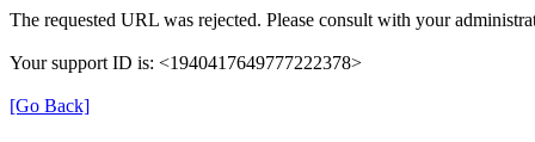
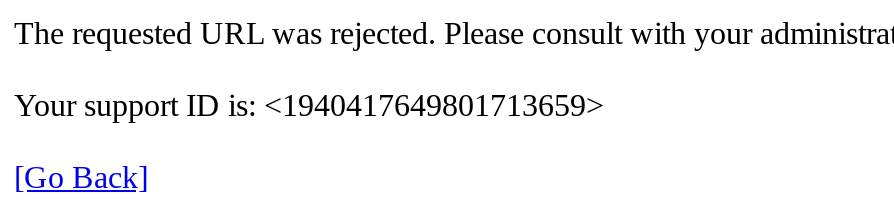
- Your support ID is: <1940417649777222378>
+ Your support ID is: <1940417649801713659>
